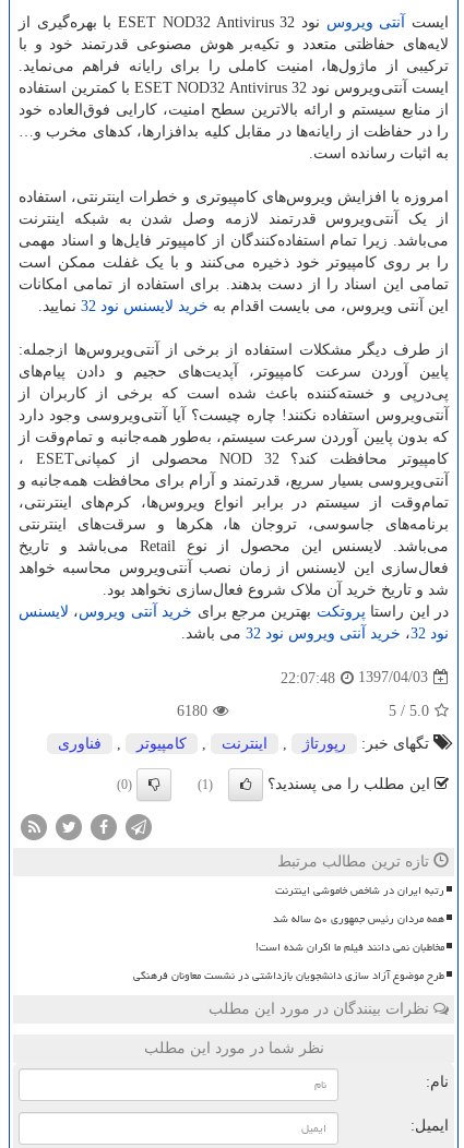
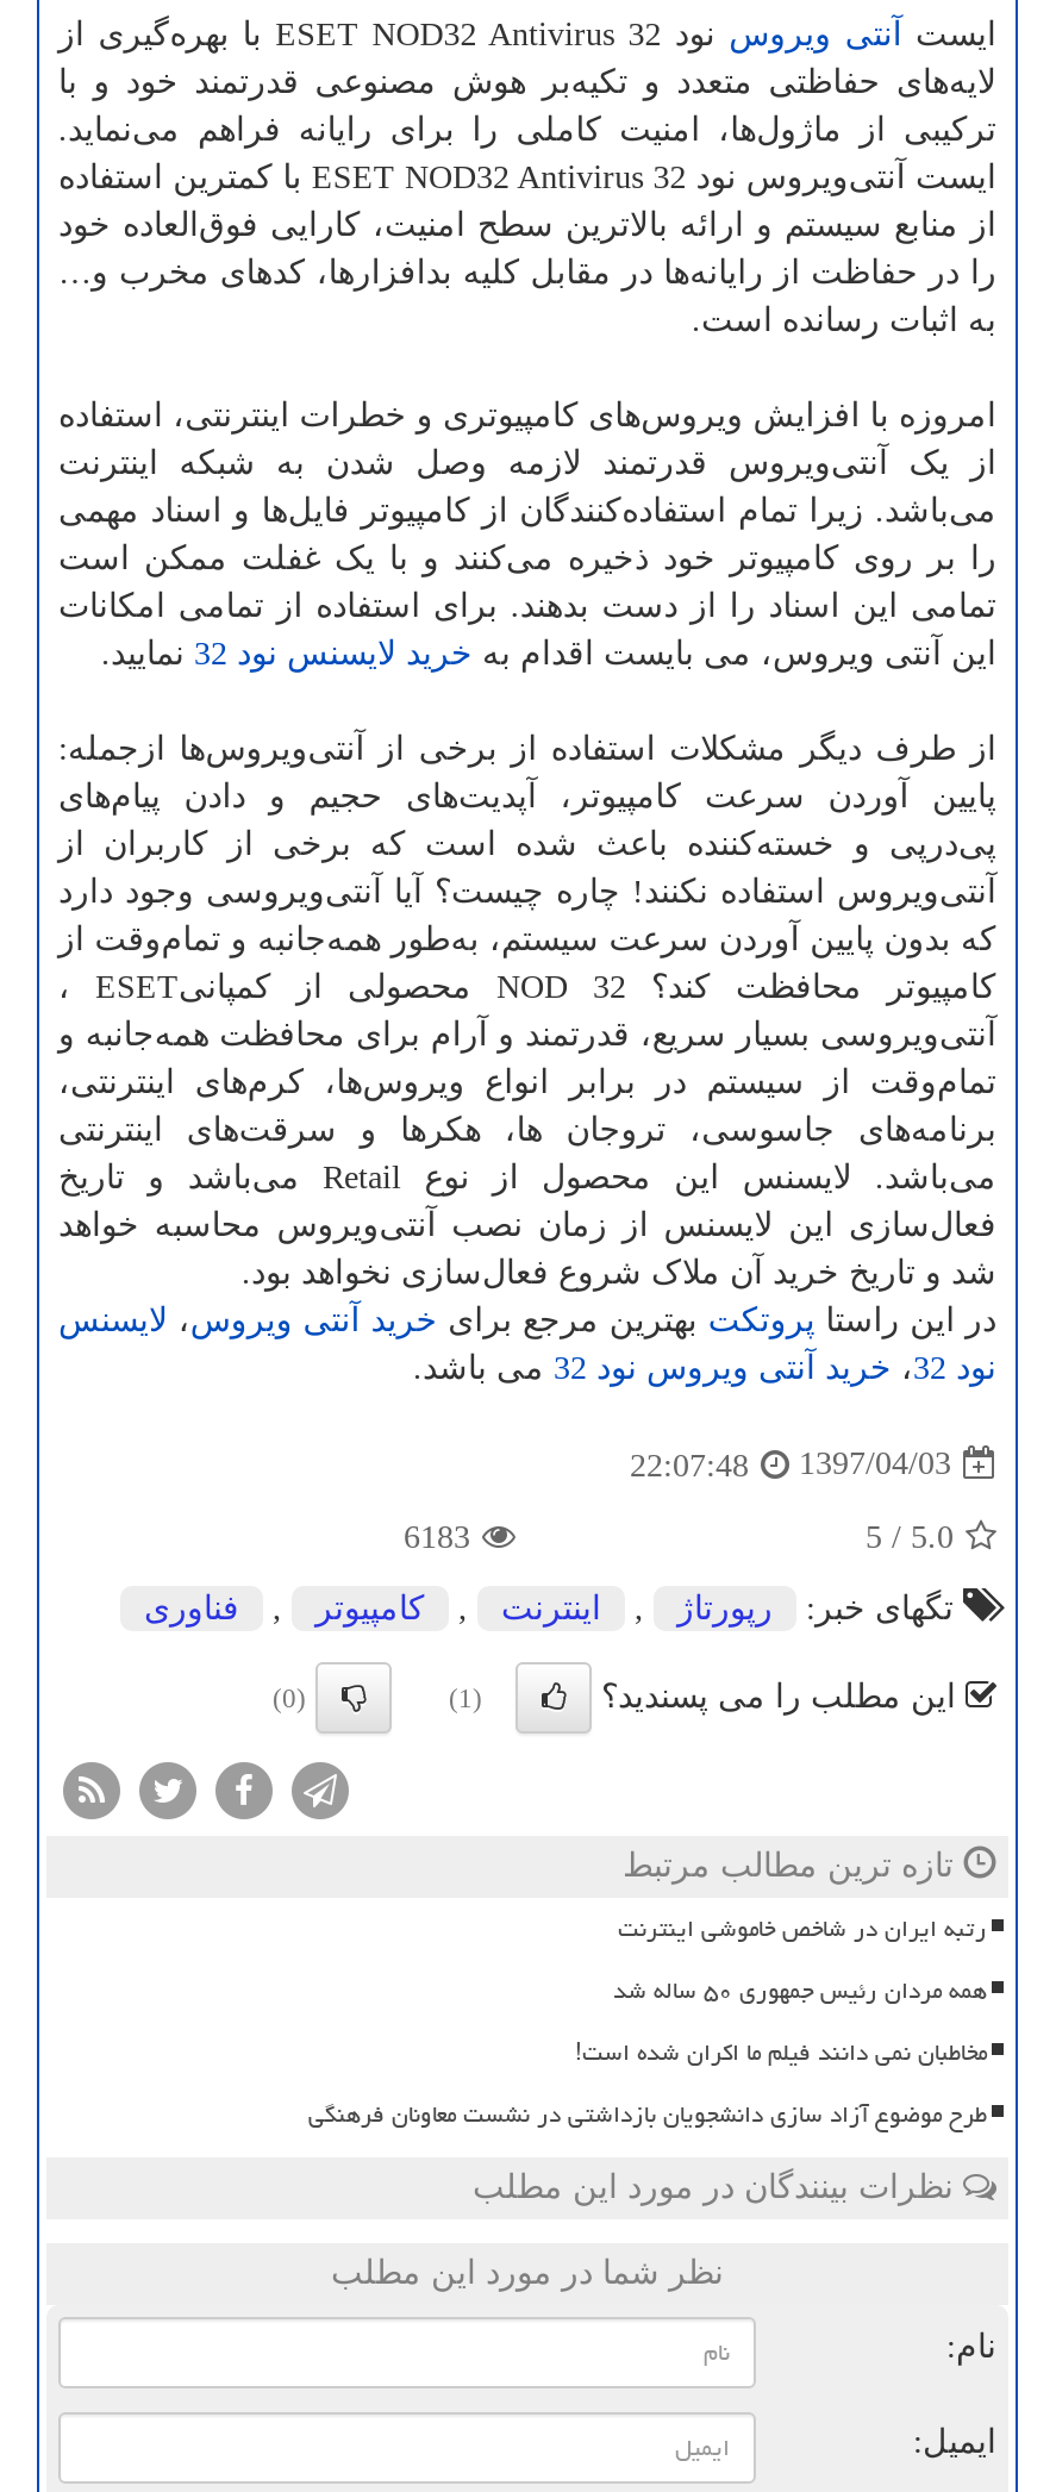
- 6180
+ 6183
